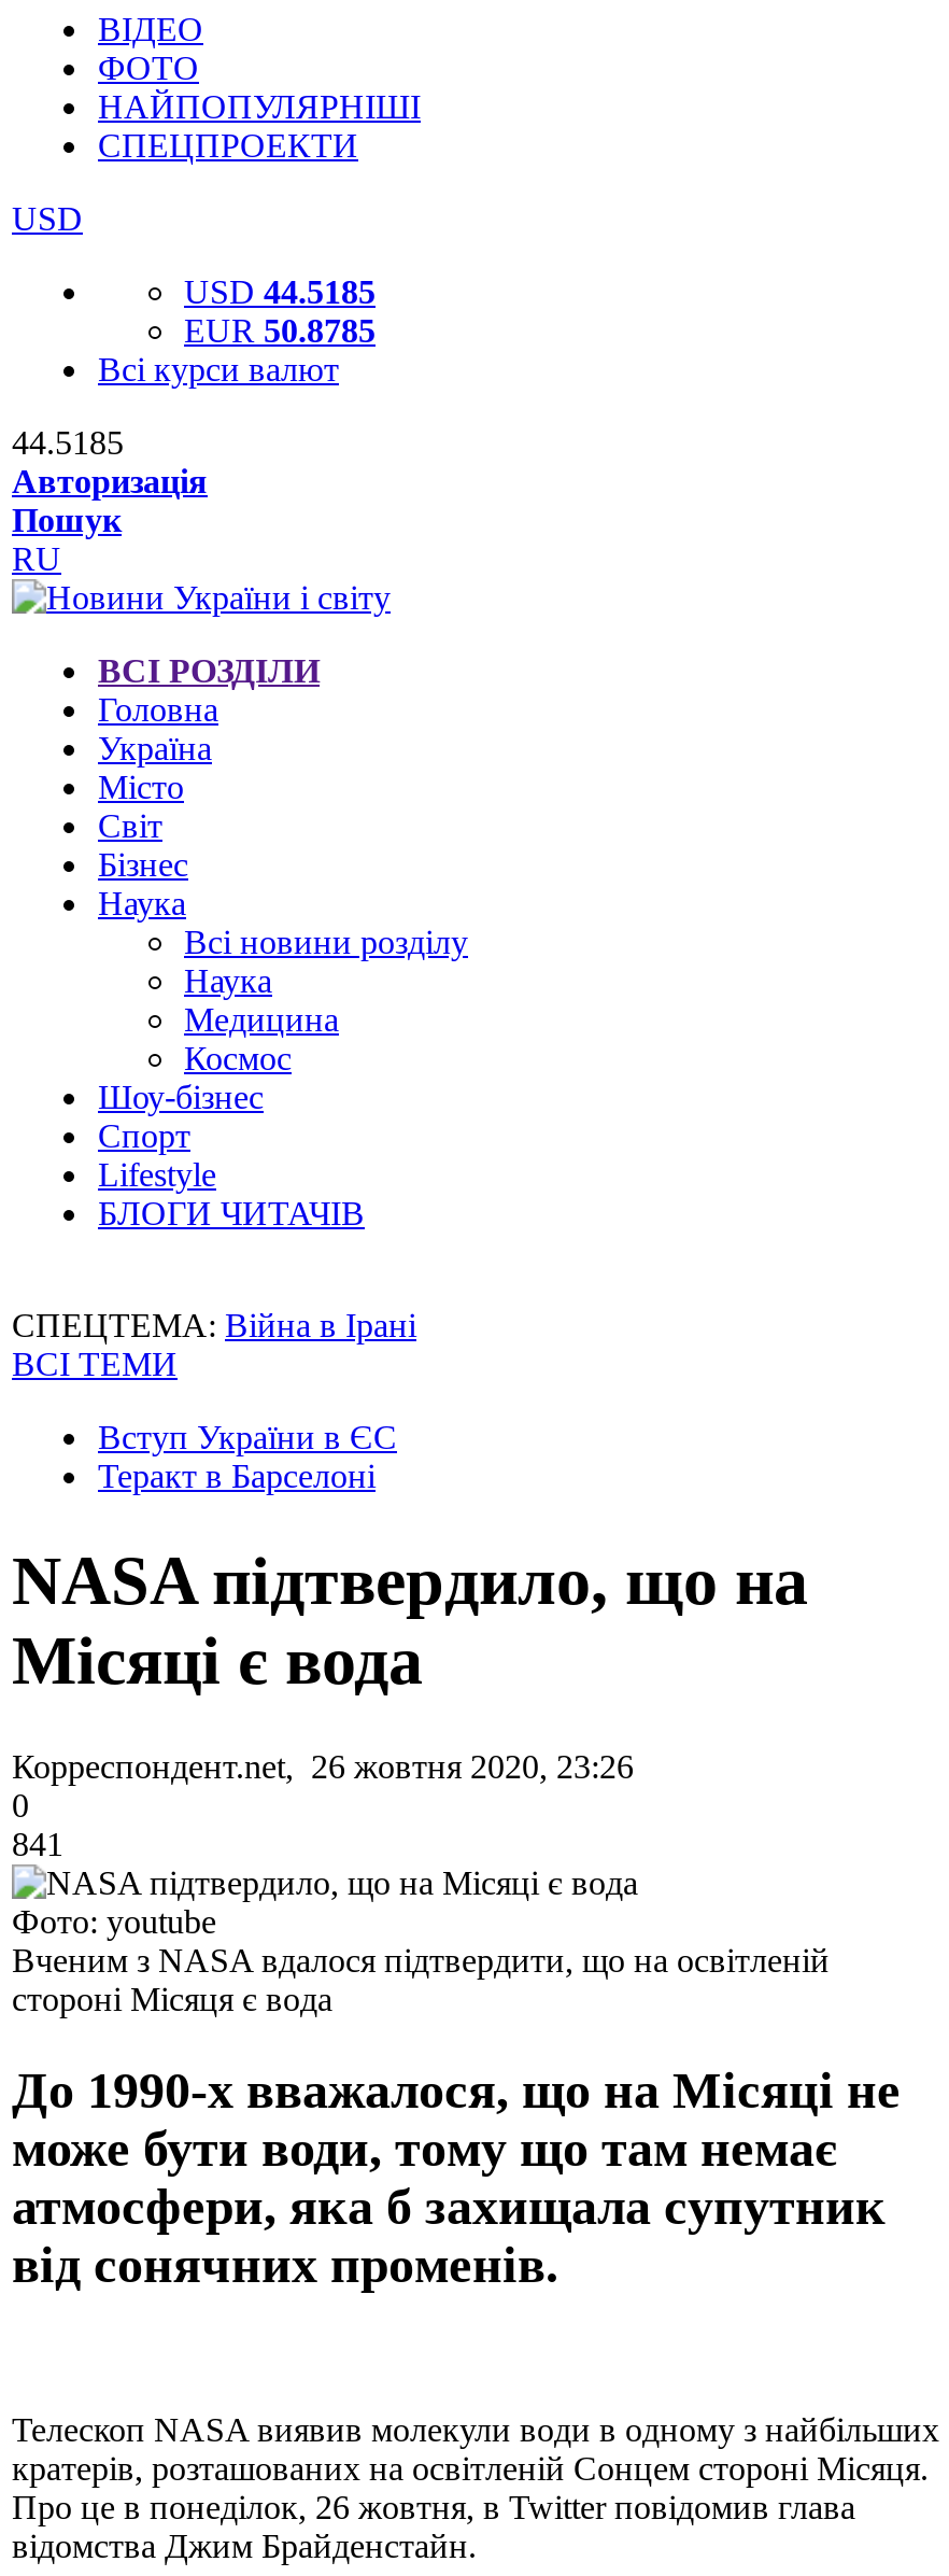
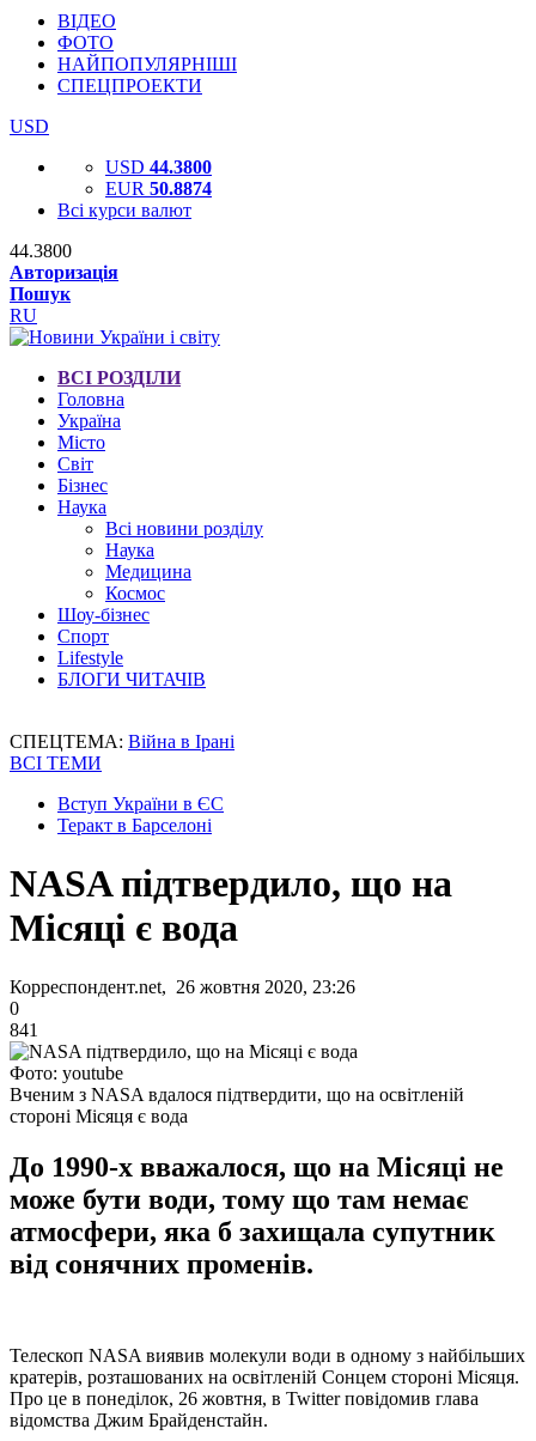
- USD 44.5185
+ USD 44.3800

- EUR 50.8785
+ EUR 50.8874

- 44.5185
+ 44.3800
